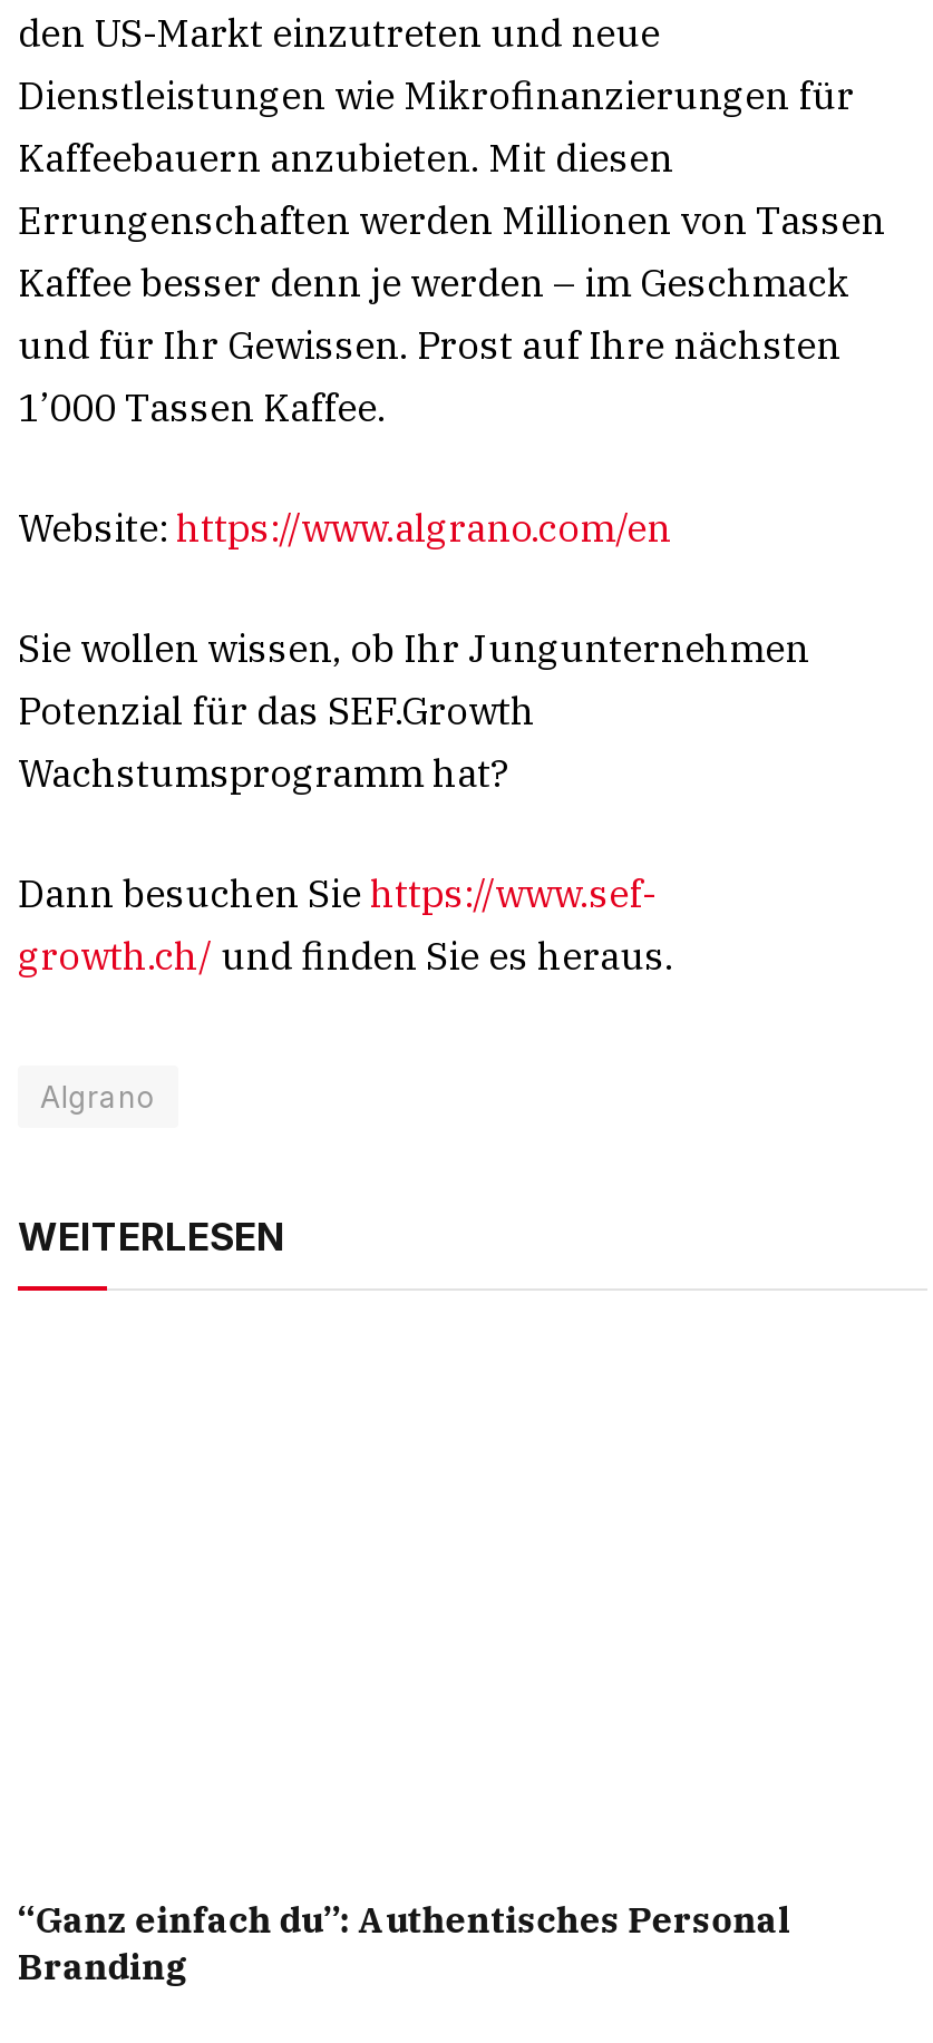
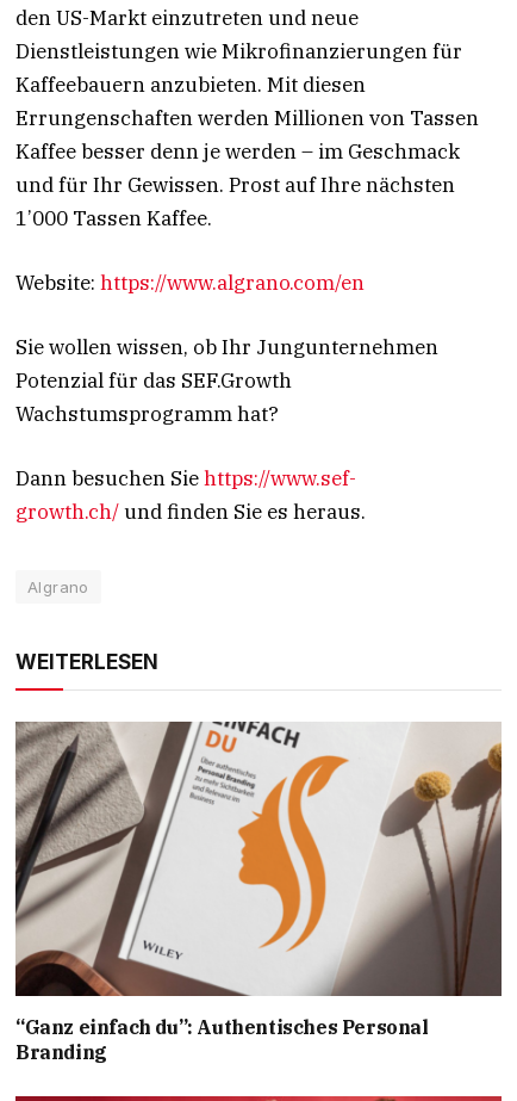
+ [image]
